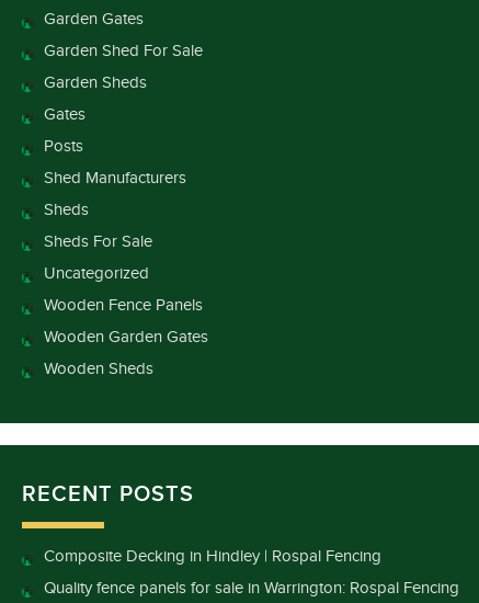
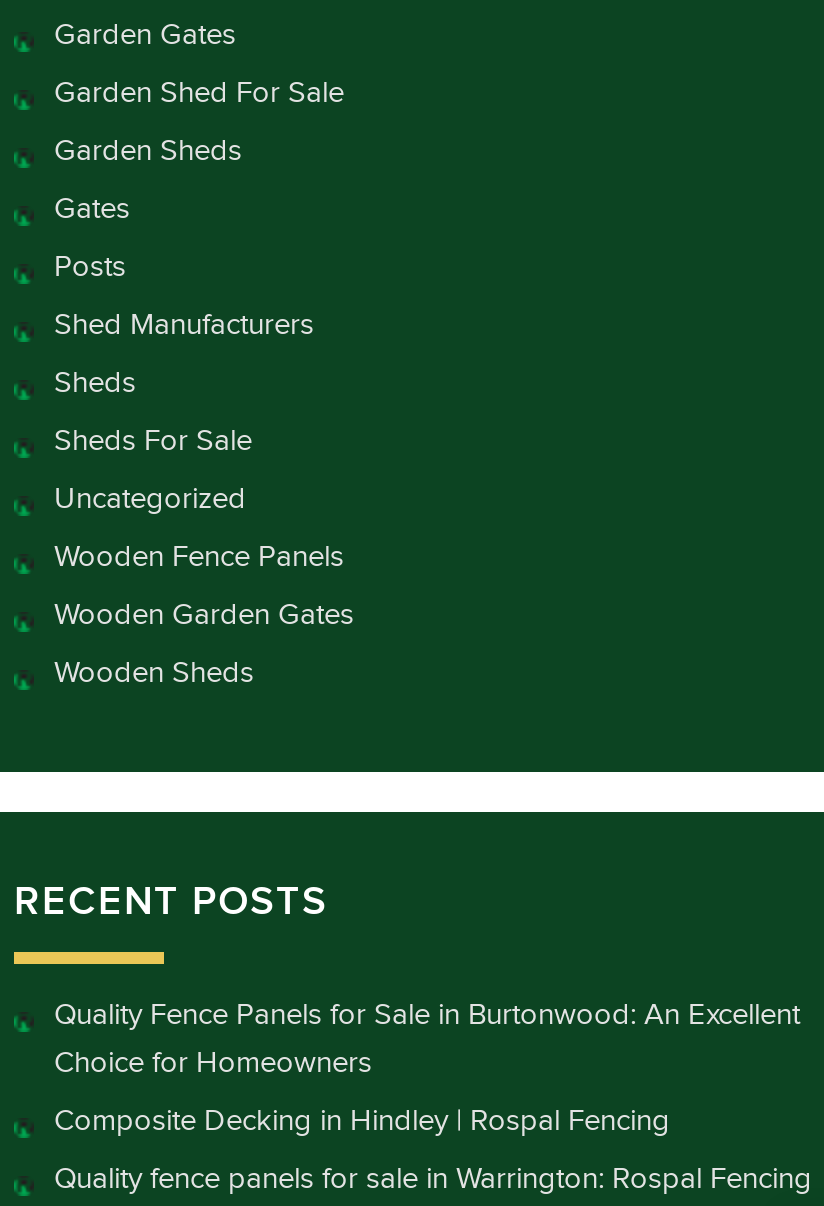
+ Quality Fence Panels for Sale in Burtonwood: An Excellent
+ Choice for Homeowners
